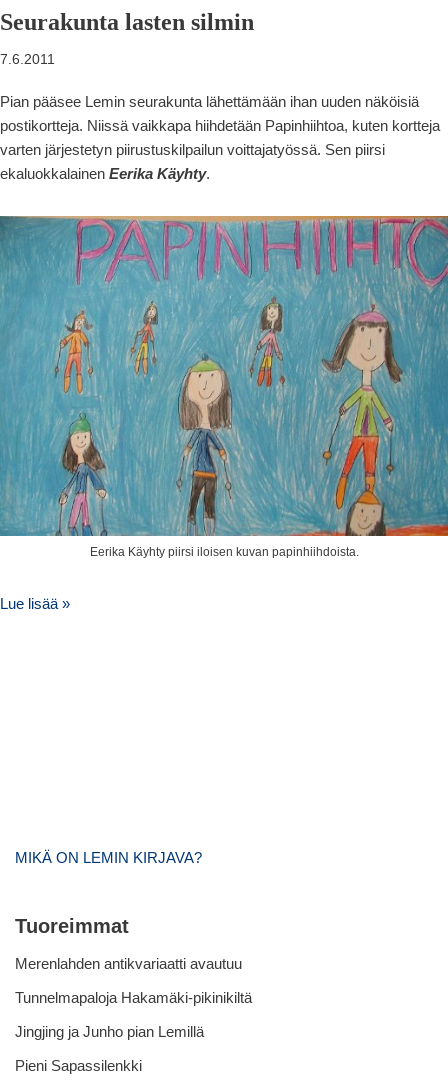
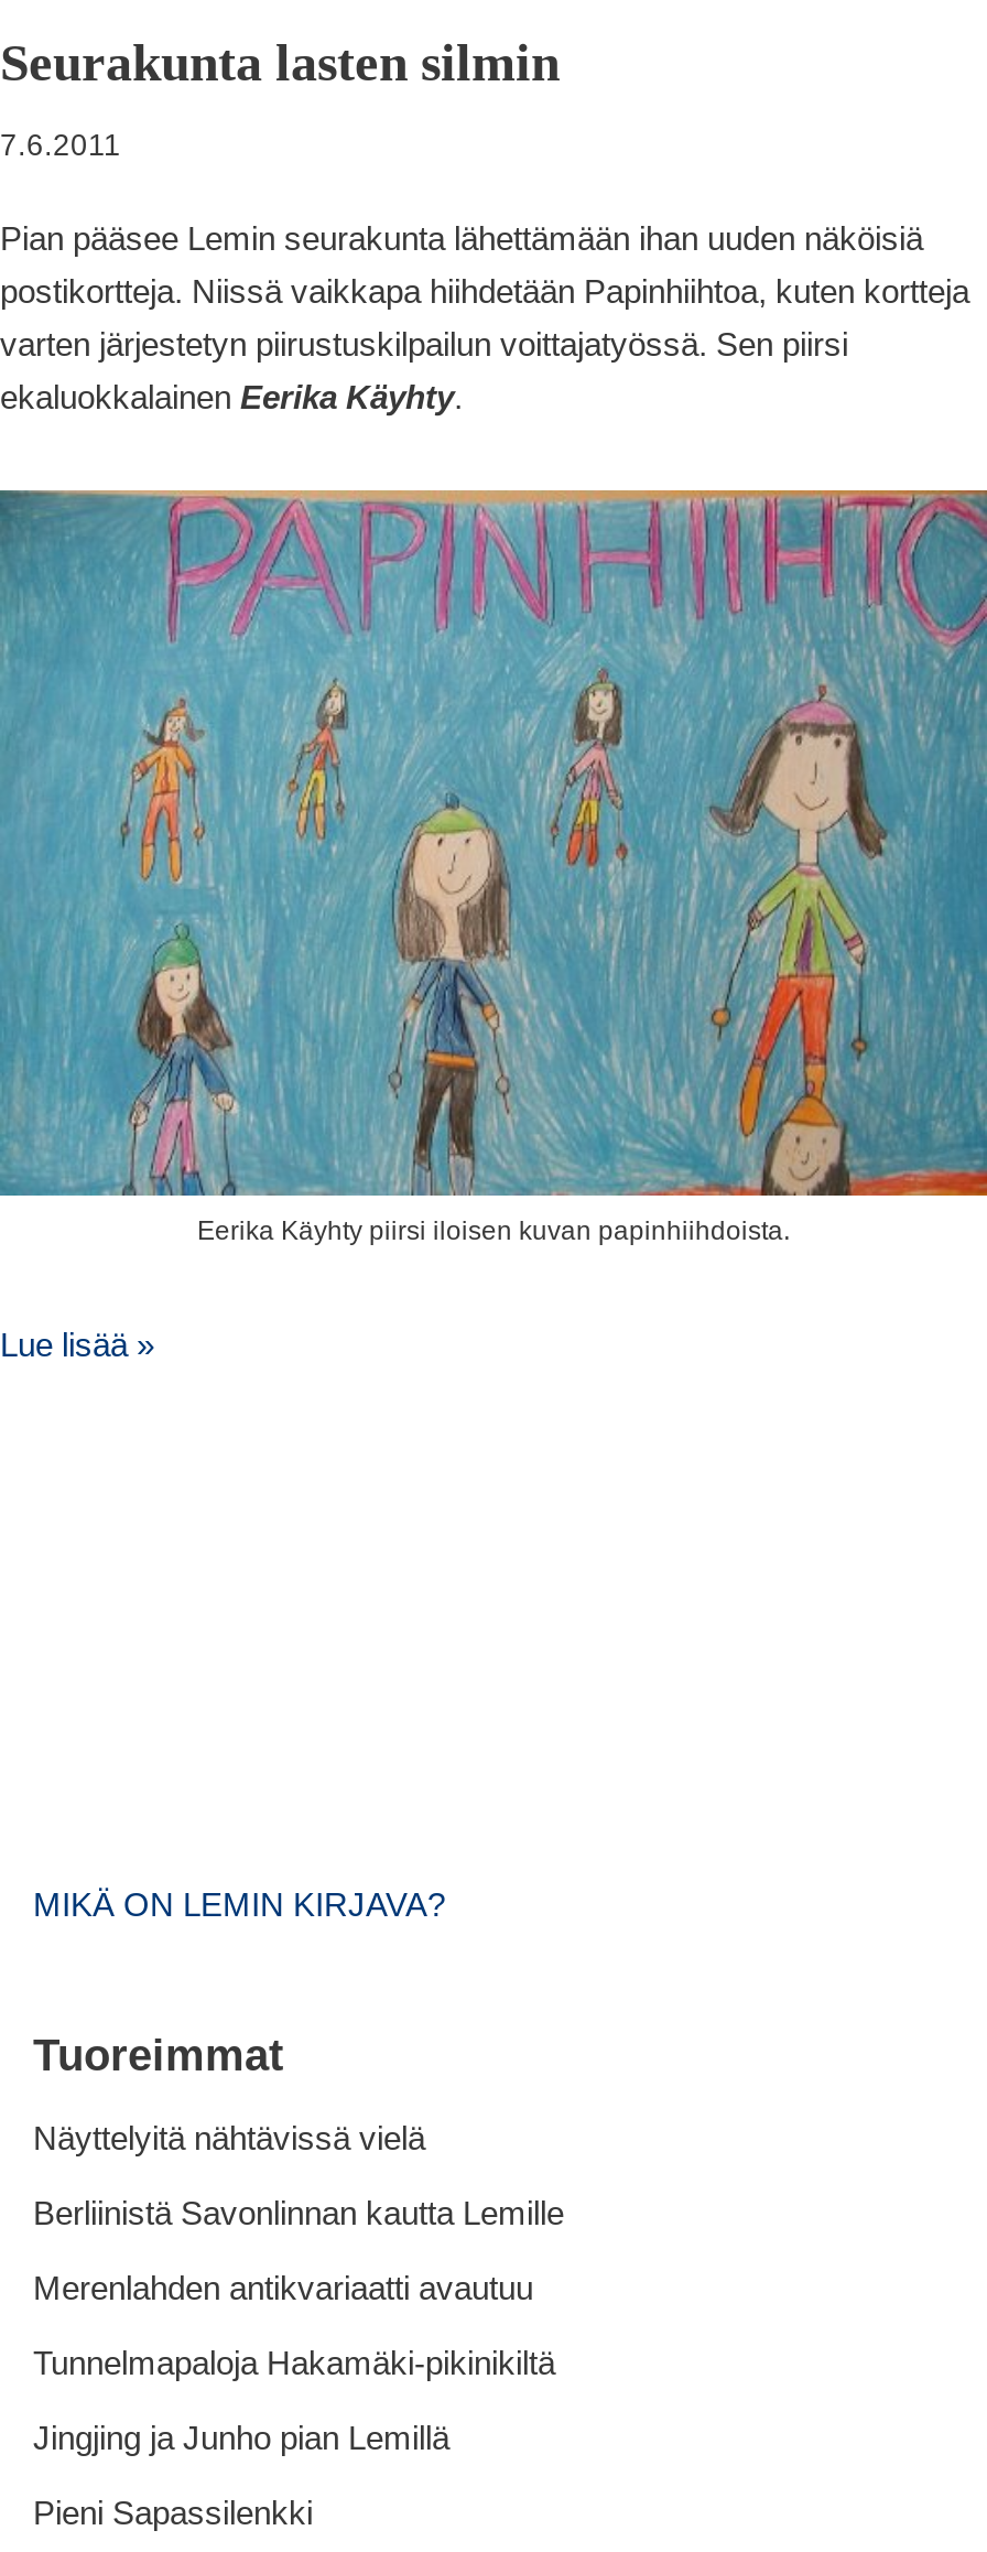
+ Näyttelyitä nähtävissä vielä
+ Berliinistä Savonlinnan kautta Lemille
